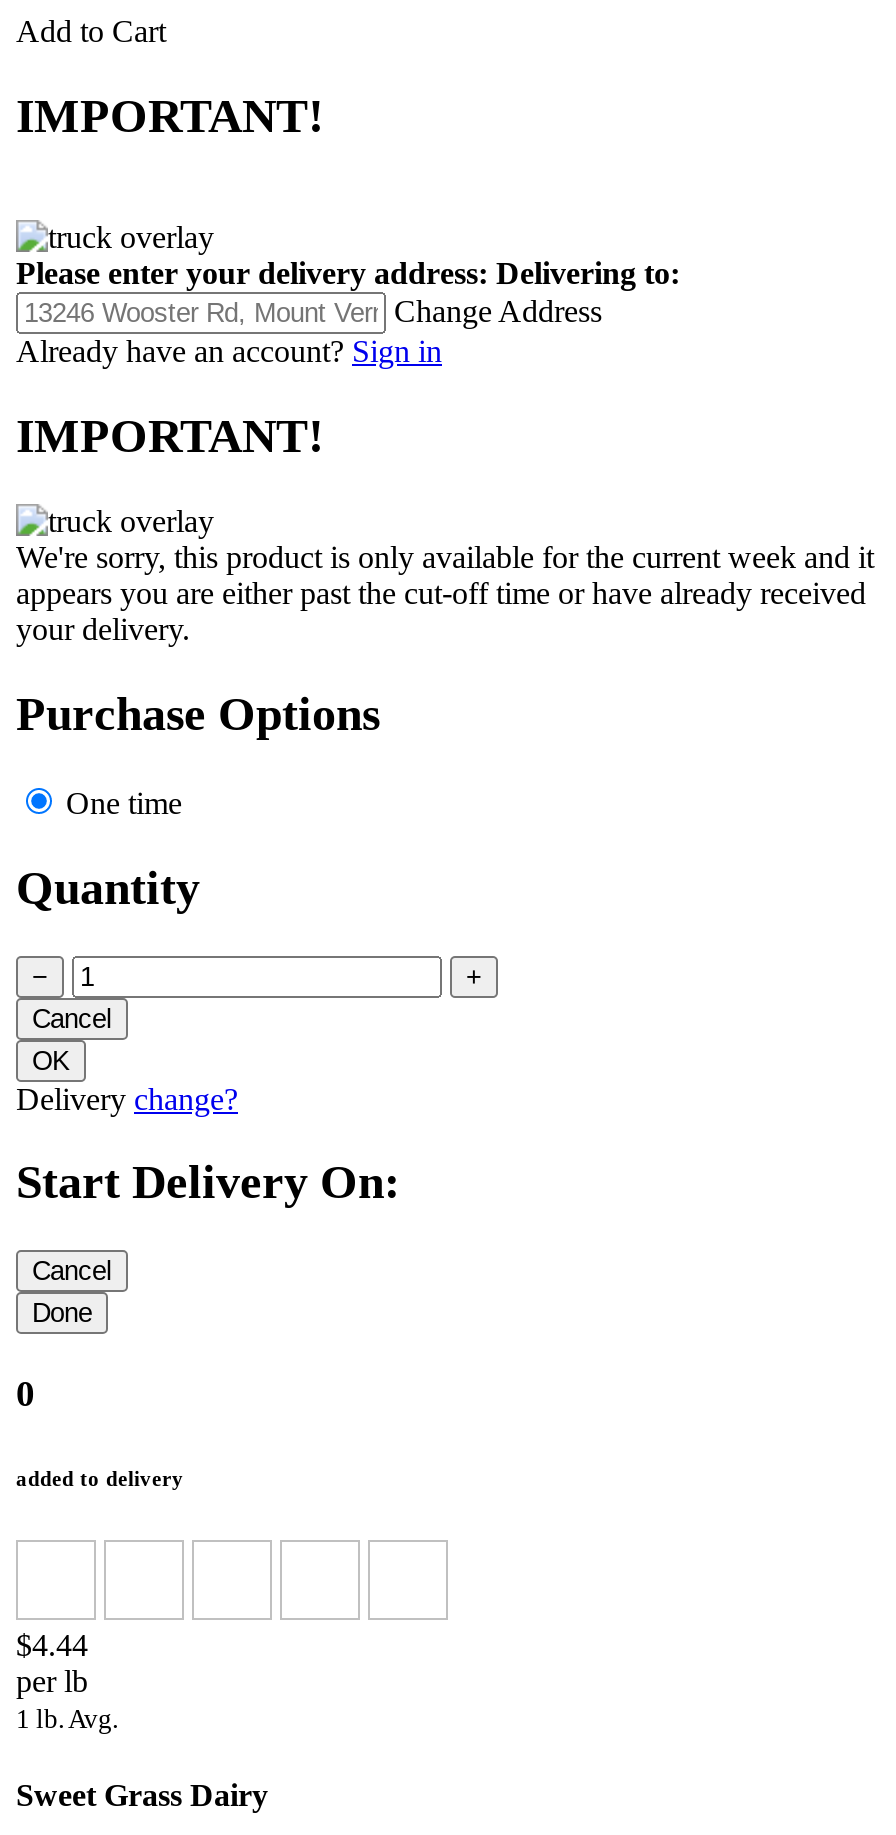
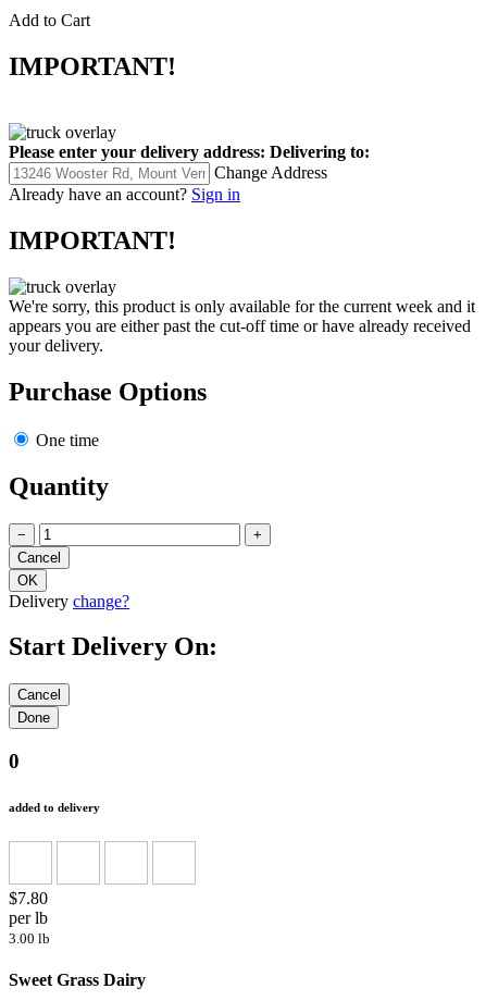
- $4.44
+ $7.80

- 1 lb. Avg.
+ 3.00 lb
